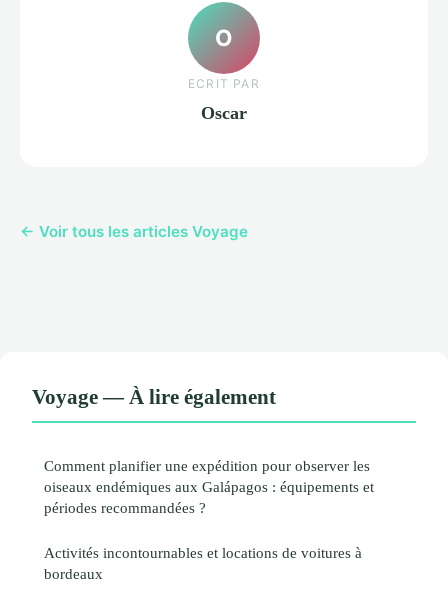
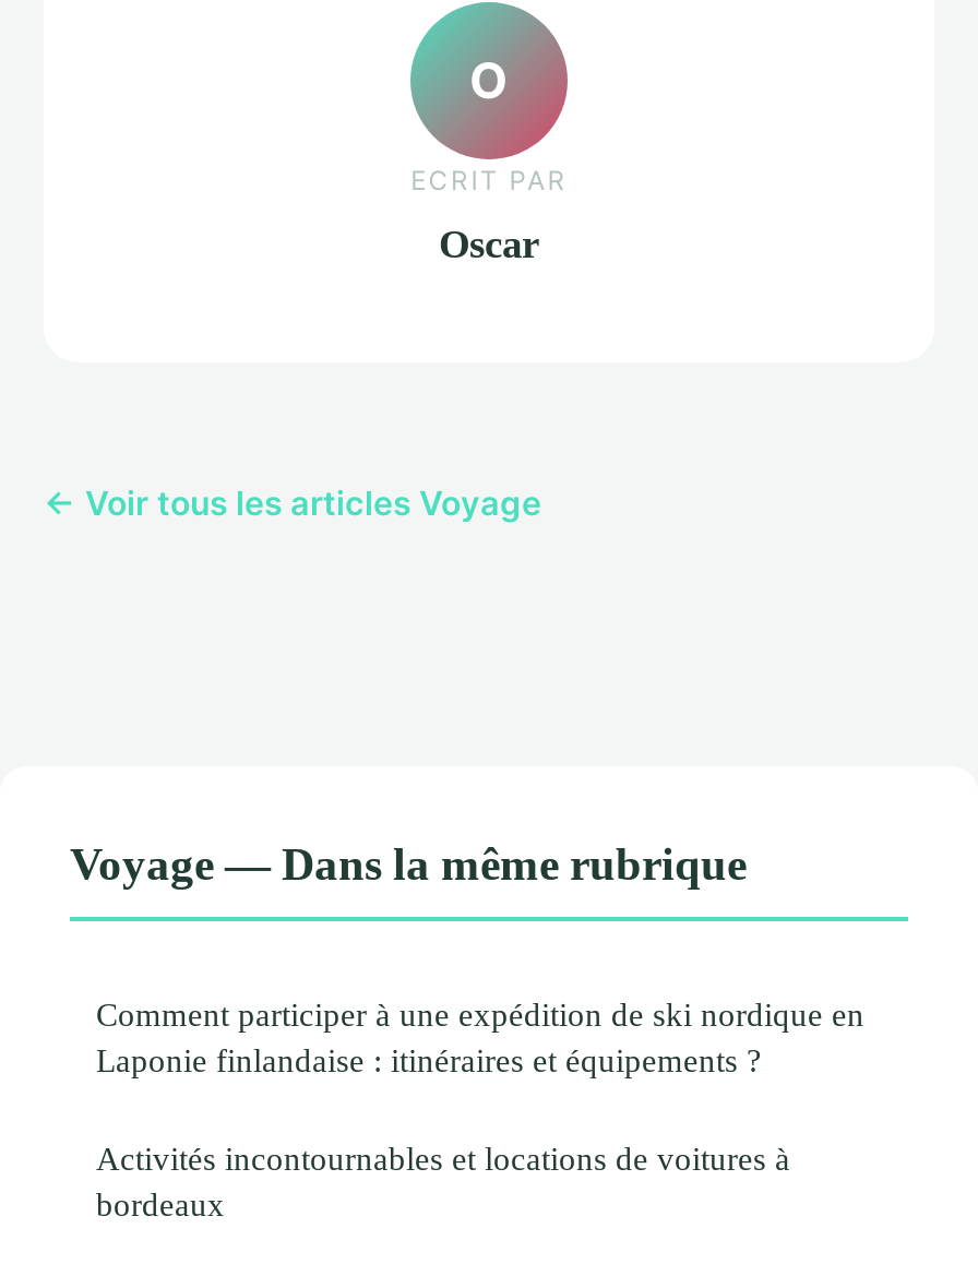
- Voyage — À lire également
+ Voyage — Dans la même rubrique

- Comment planifier une expédition pour observer les
- oiseaux endémiques aux Galápagos : équipements et
- périodes recommandées ?
+ Comment participer à une expédition de ski nordique en
+ Laponie finlandaise : itinéraires et équipements ?
